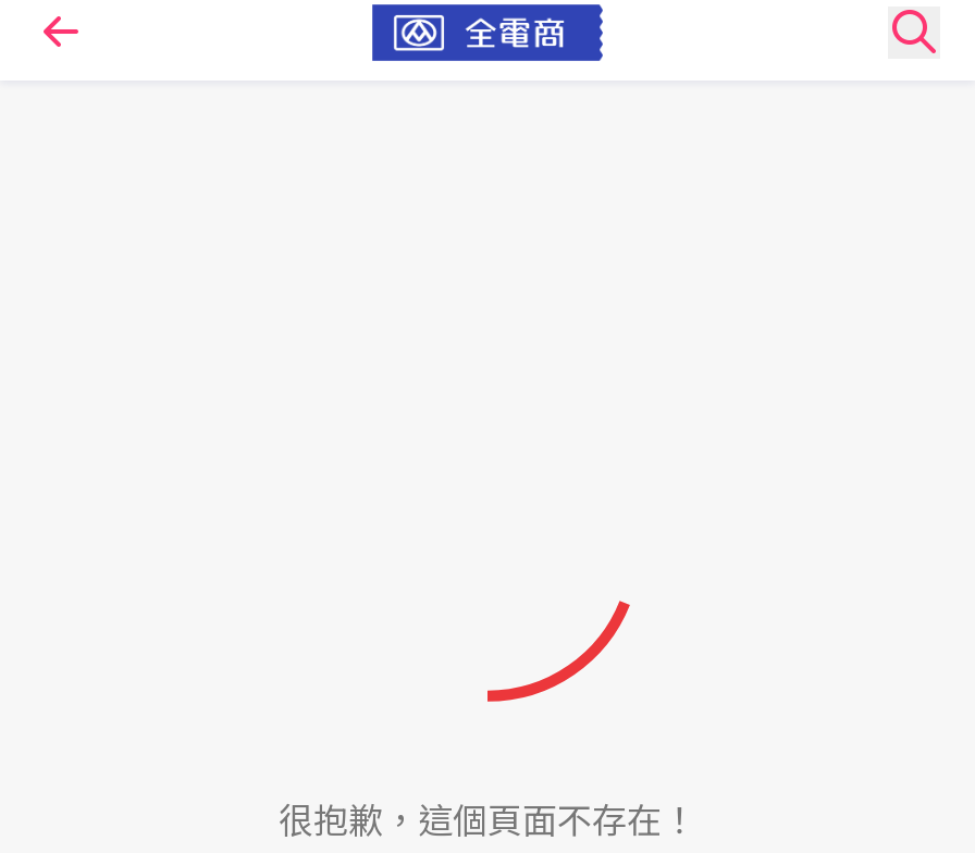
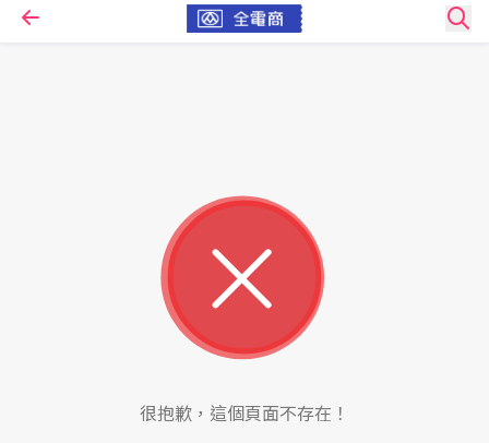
+ [image]
